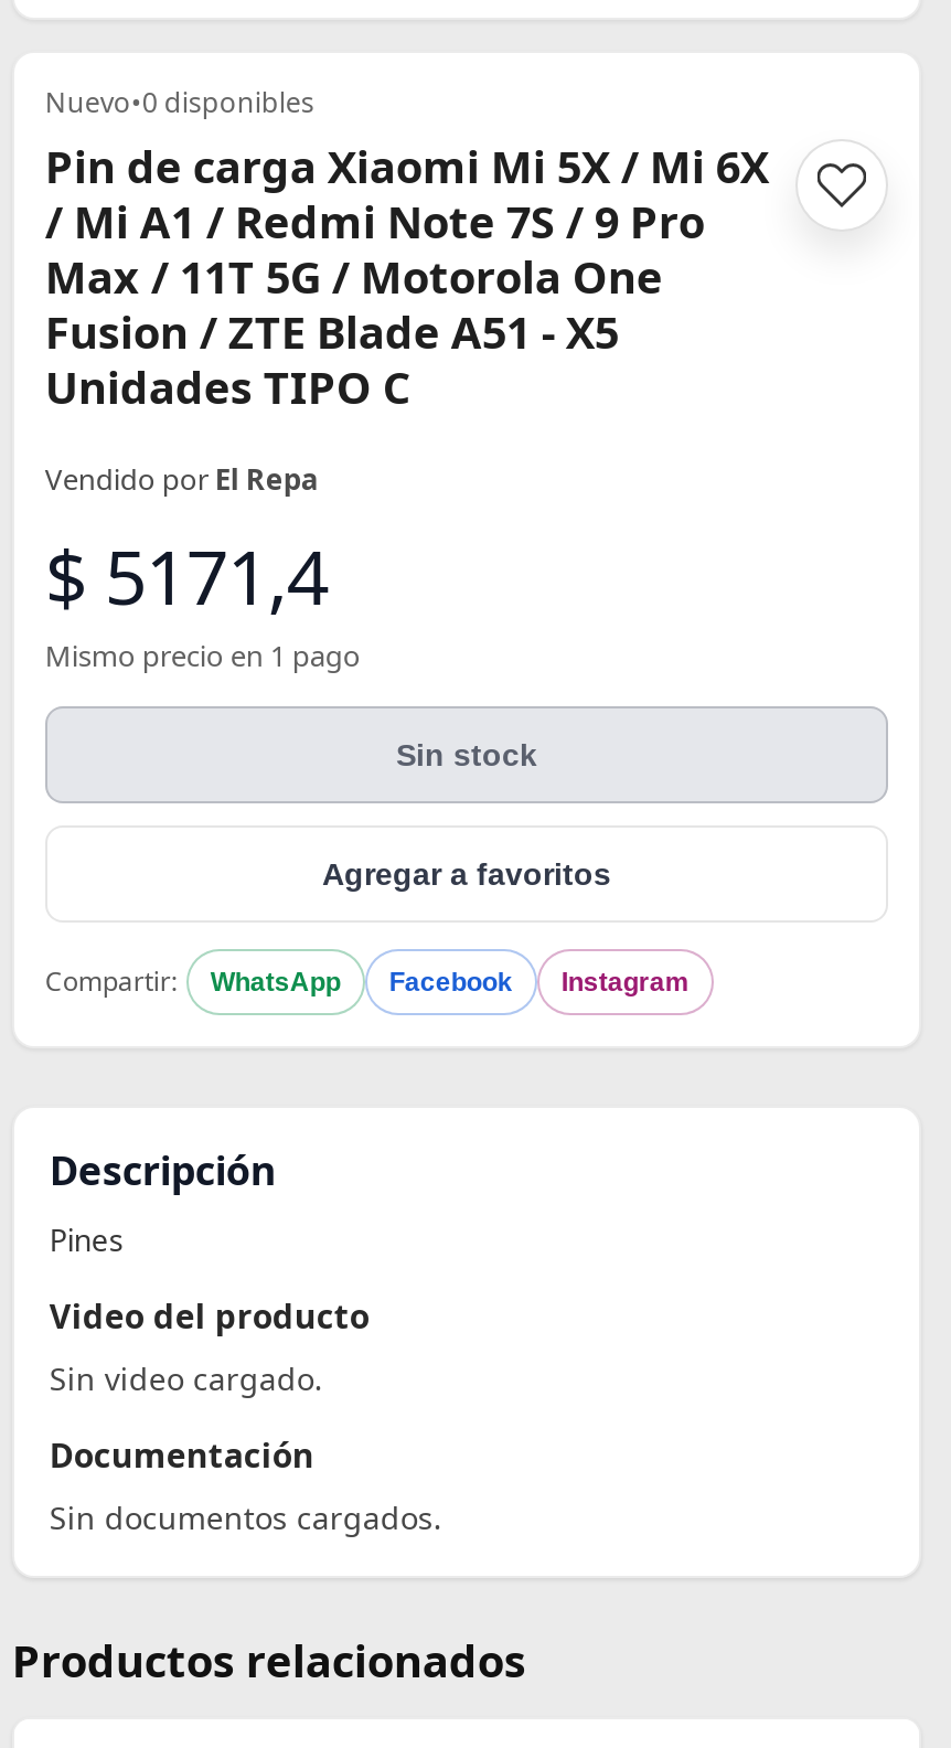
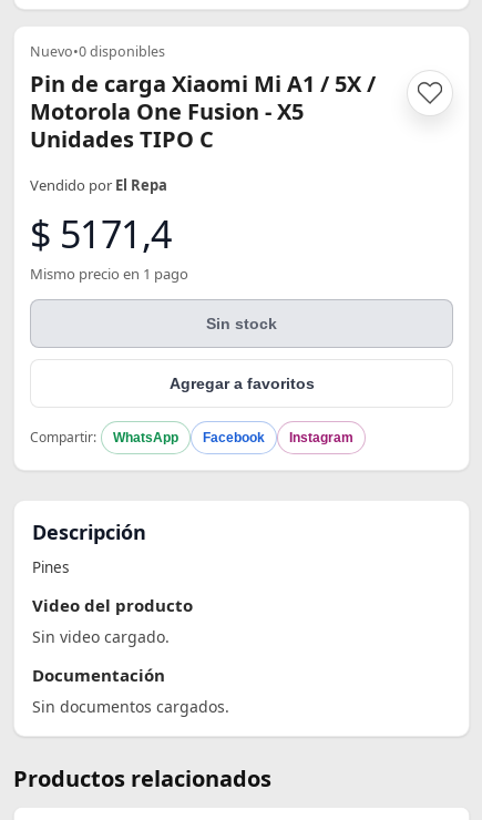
- Pin de carga Xiaomi Mi 5X / Mi 6X
- / Mi A1 / Redmi Note 7S / 9 Pro
- Max / 11T 5G / Motorola One
- Fusion / ZTE Blade A51 - X5
+ Pin de carga Xiaomi Mi A1 / 5X /
+ Motorola One Fusion - X5
